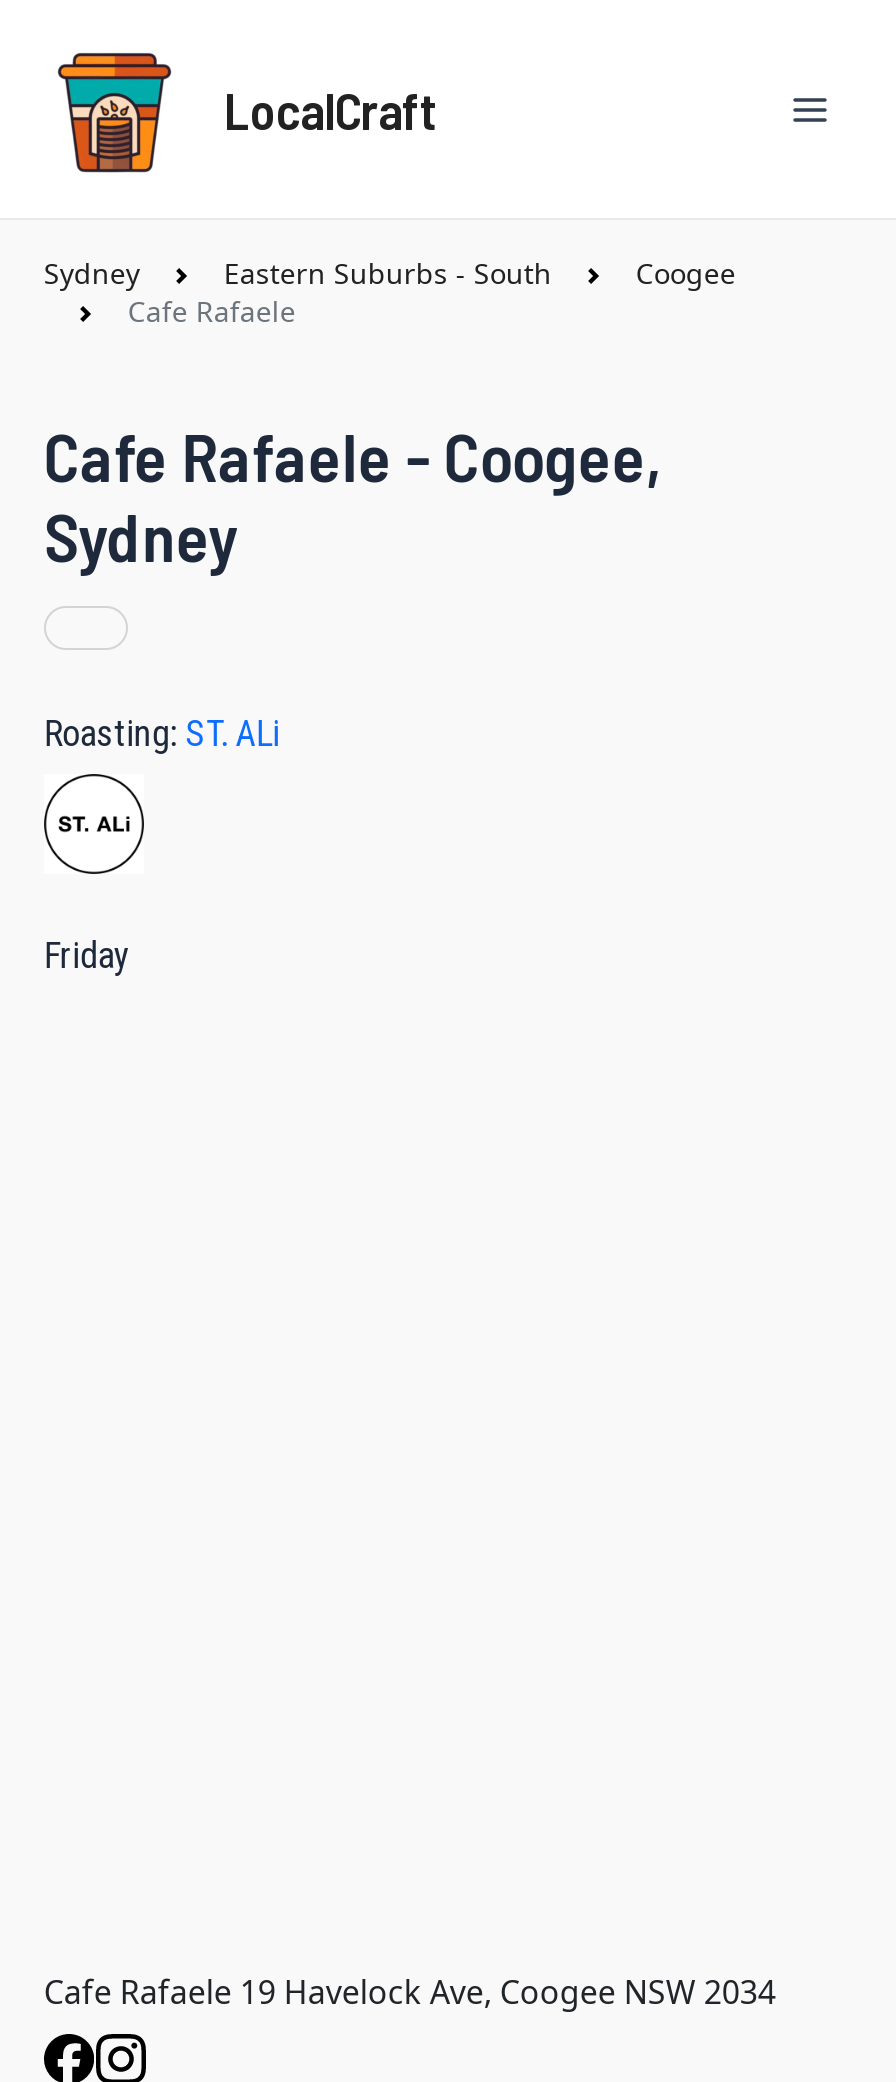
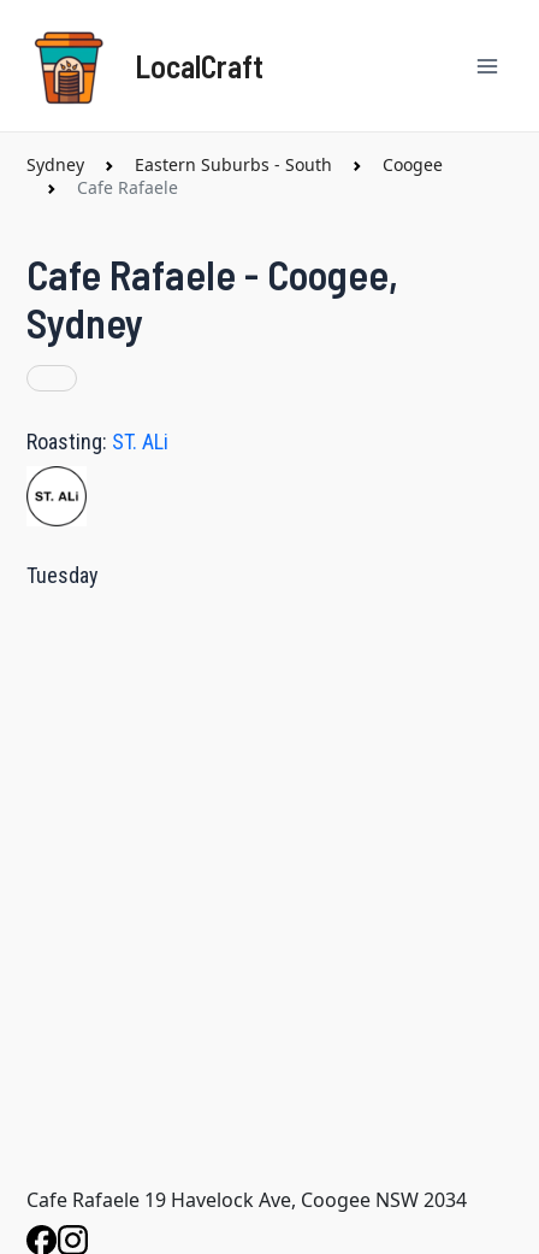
- Friday
+ Tuesday
